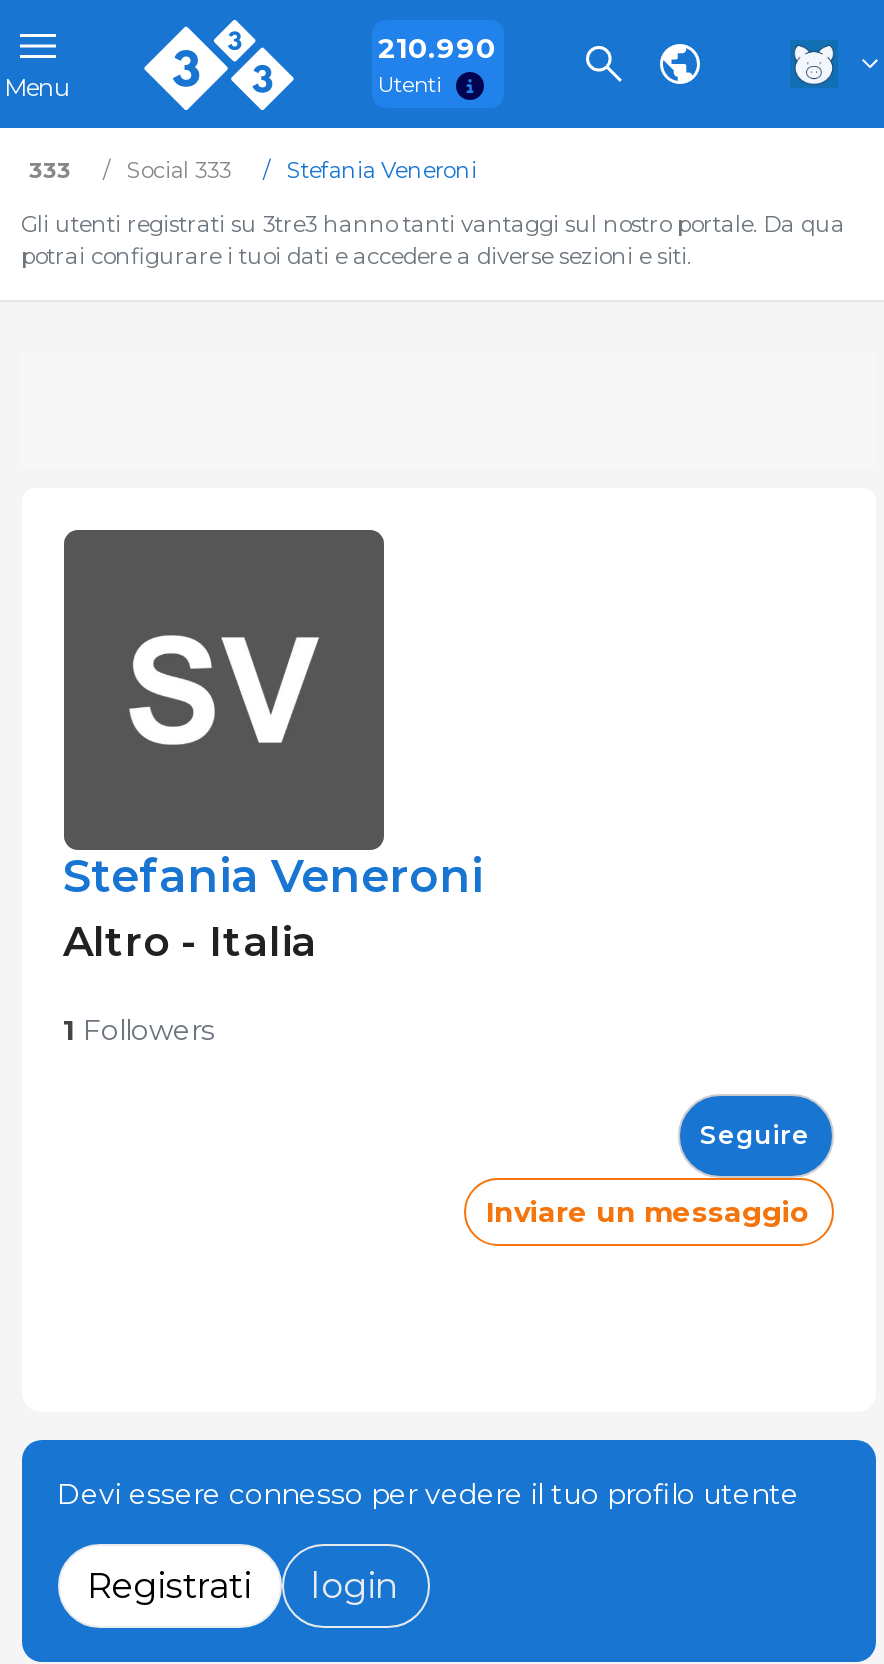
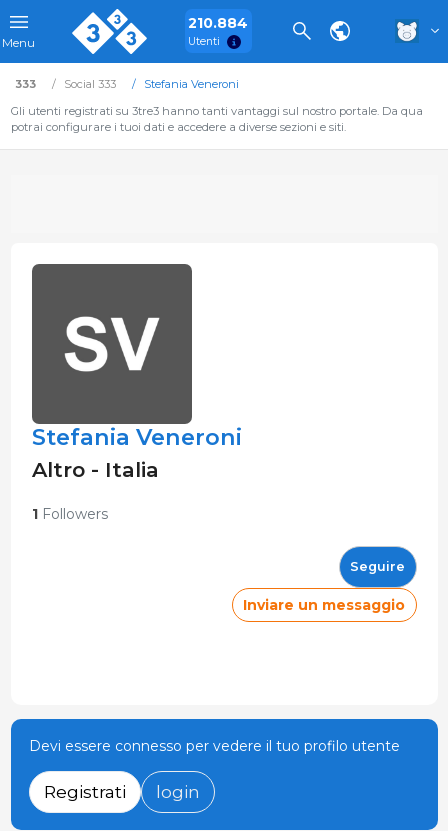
- 210.990
+ 210.884
